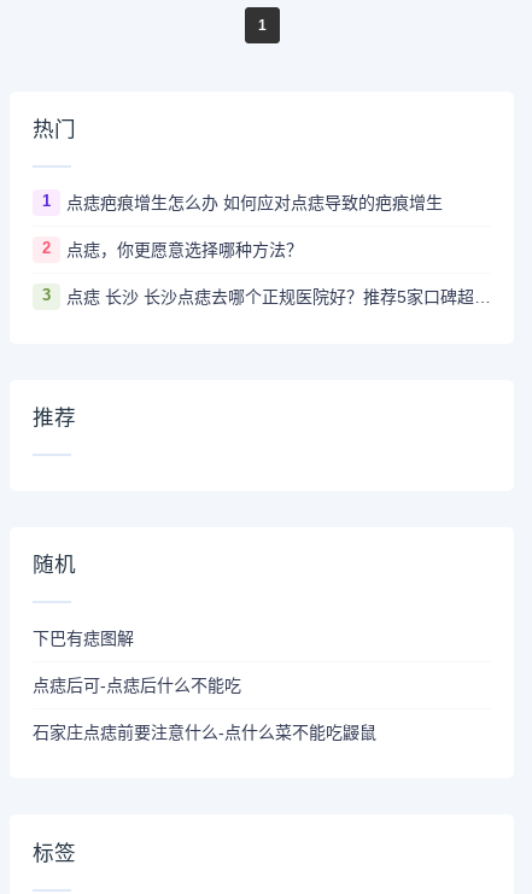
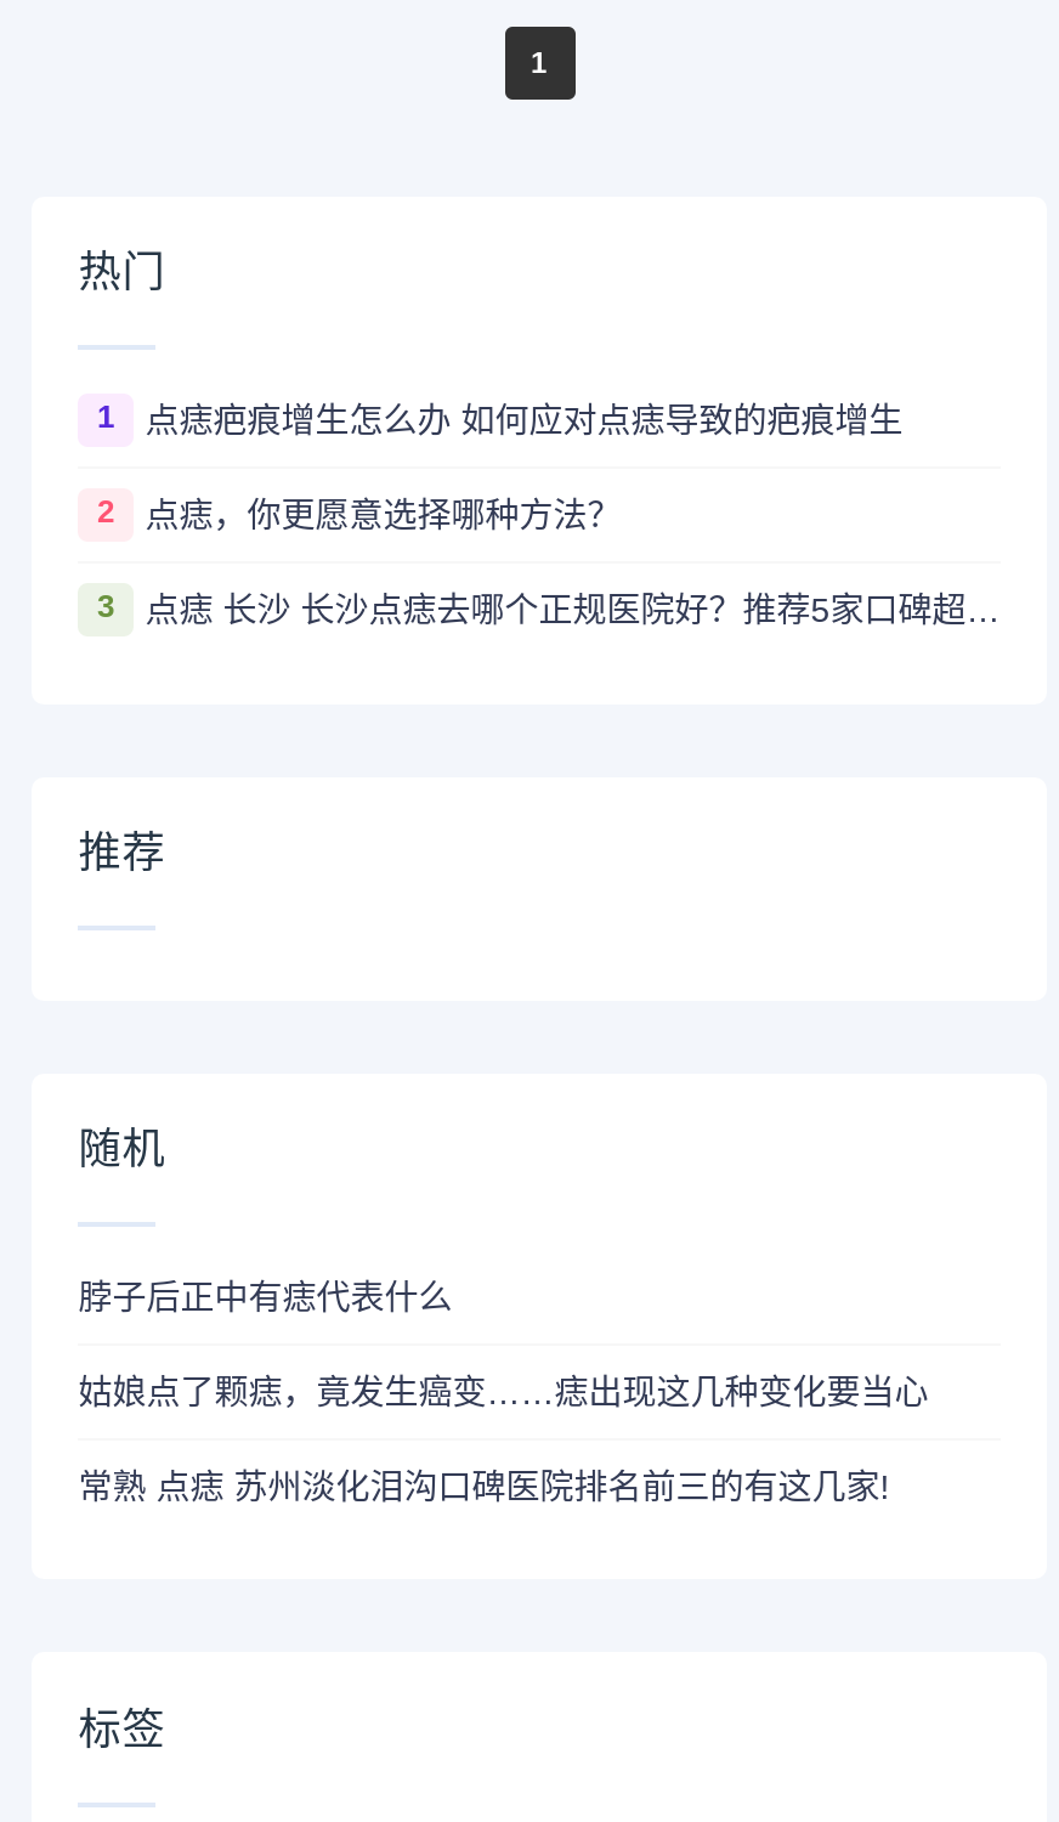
- 下巴有痣图解
+ 脖子后正中有痣代表什么

- 点痣后可-点痣后什么不能吃
+ 姑娘点了颗痣，竟发生癌变……痣出现这几种变化要当心

- 石家庄点痣前要注意什么-点什么菜不能吃鼹鼠
+ 常熟 点痣 苏州淡化泪沟口碑医院排名前三的有这几家!
